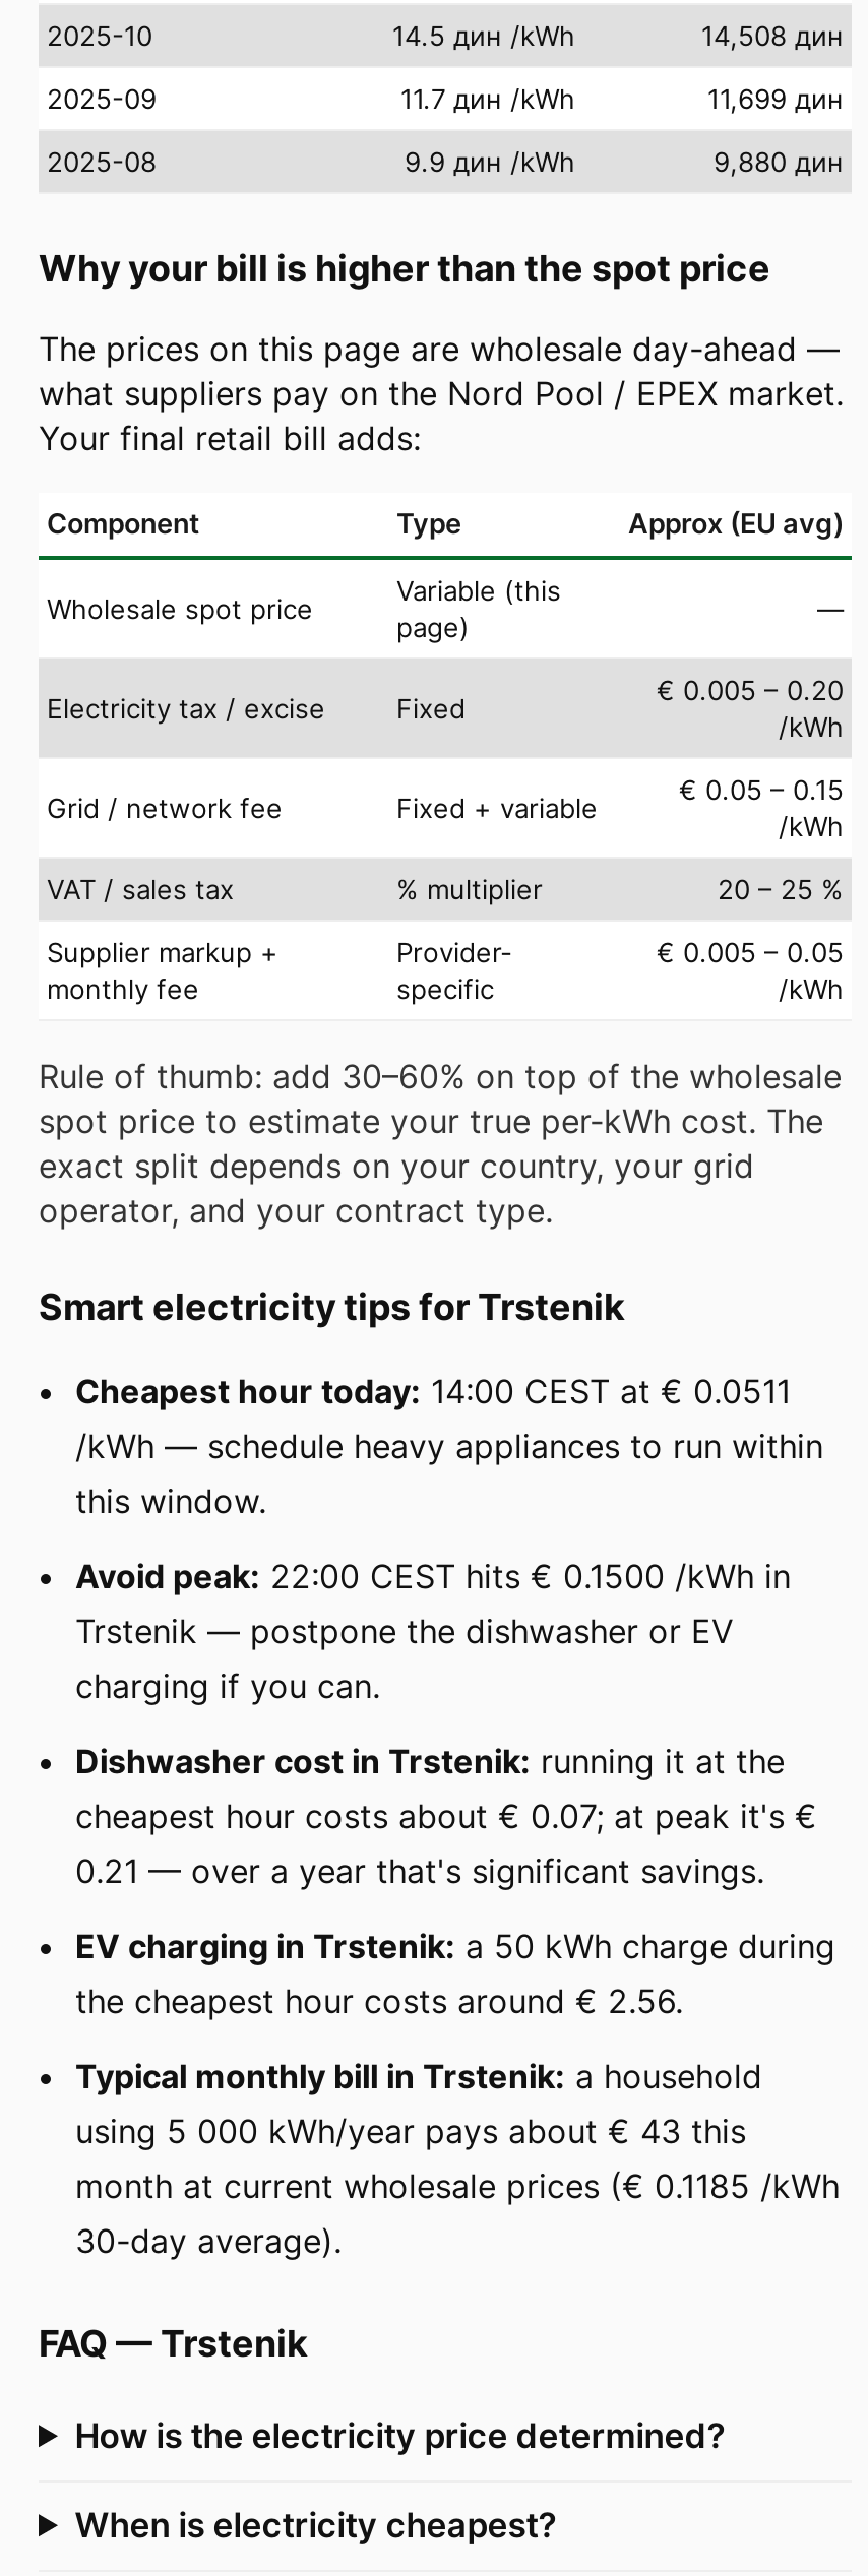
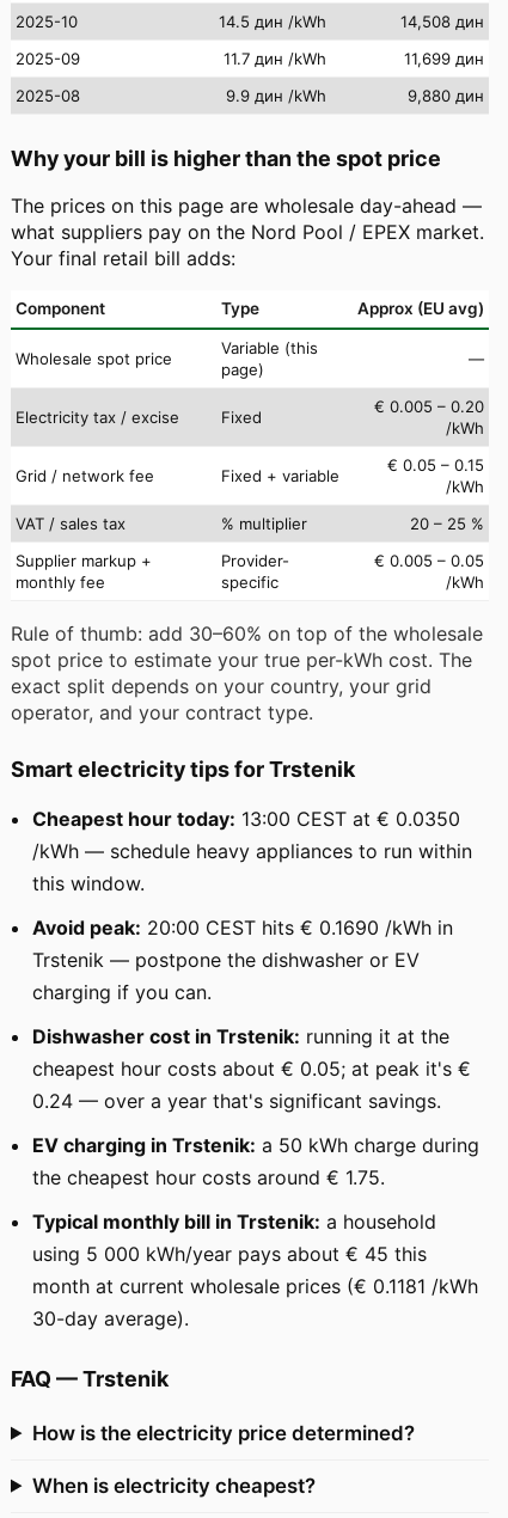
- Cheapest hour today: 14:00 CEST at € 0.0511
+ Cheapest hour today: 13:00 CEST at € 0.0350

- Avoid peak: 22:00 CEST hits € 0.1500 /kWh in
+ Avoid peak: 20:00 CEST hits € 0.1690 /kWh in

- cheapest hour costs about € 0.07; at peak it's €
+ cheapest hour costs about € 0.05; at peak it's €

- 0.21 — over a year that's significant savings.
+ 0.24 — over a year that's significant savings.

- the cheapest hour costs around € 2.56.
+ the cheapest hour costs around € 1.75.

- using 5 000 kWh/year pays about € 43 this
+ using 5 000 kWh/year pays about € 45 this

- month at current wholesale prices (€ 0.1185 /kWh
+ month at current wholesale prices (€ 0.1181 /kWh
